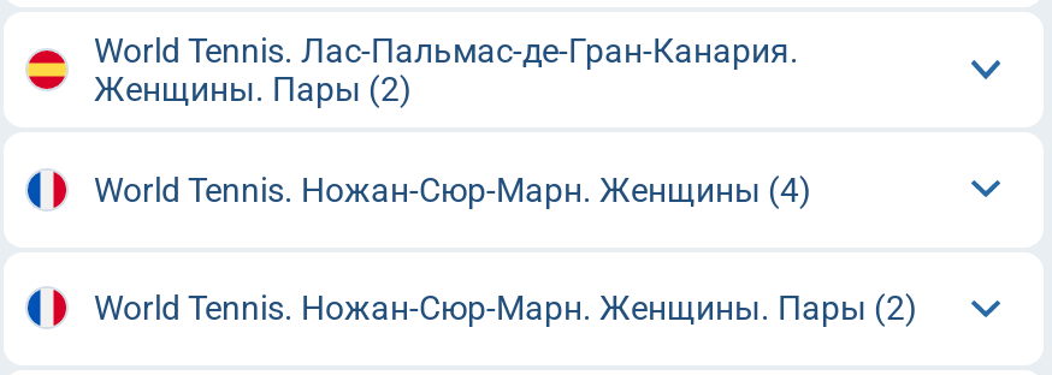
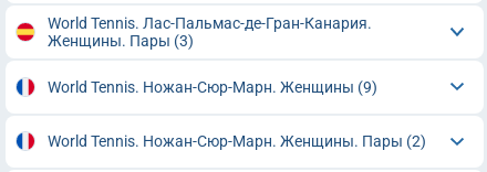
- Женщины. Пары (2)
+ Женщины. Пары (3)

- World Tennis. Ножан-Сюр-Марн. Женщины (4)
+ World Tennis. Ножан-Сюр-Марн. Женщины (9)
